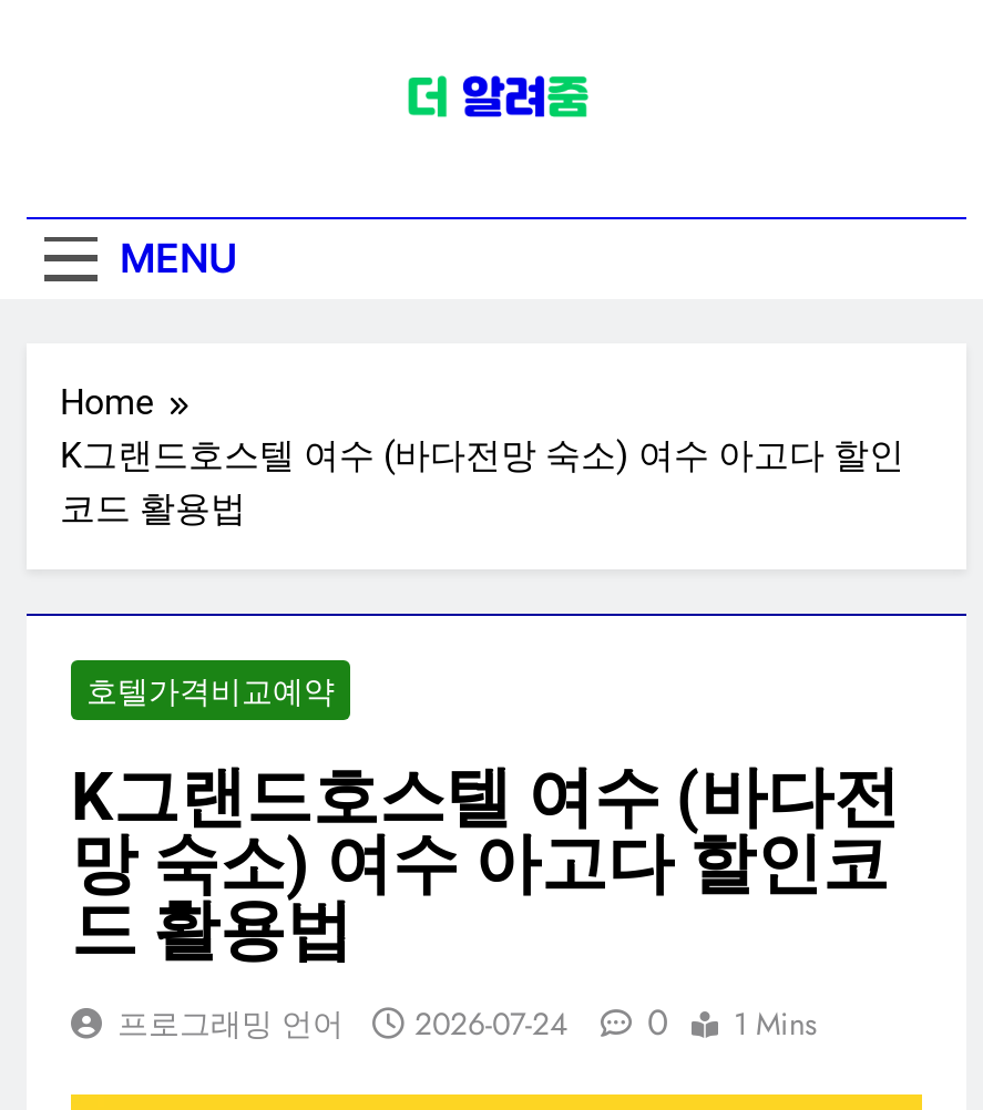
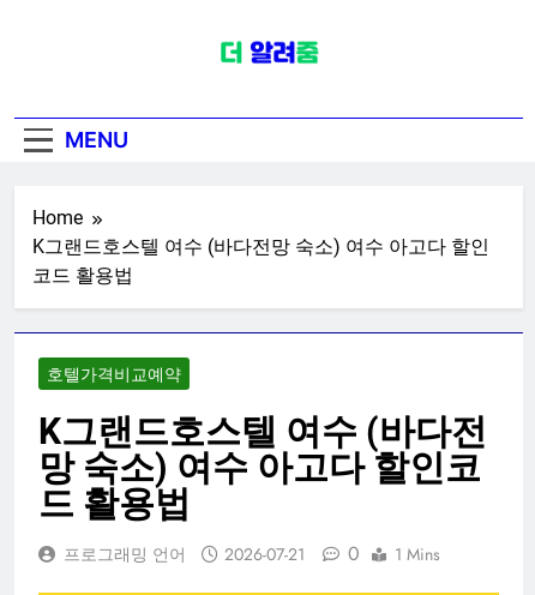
- 프로그래밍 언어 2026-07-24 0 1 Mins
+ 프로그래밍 언어 2026-07-21 0 1 Mins
